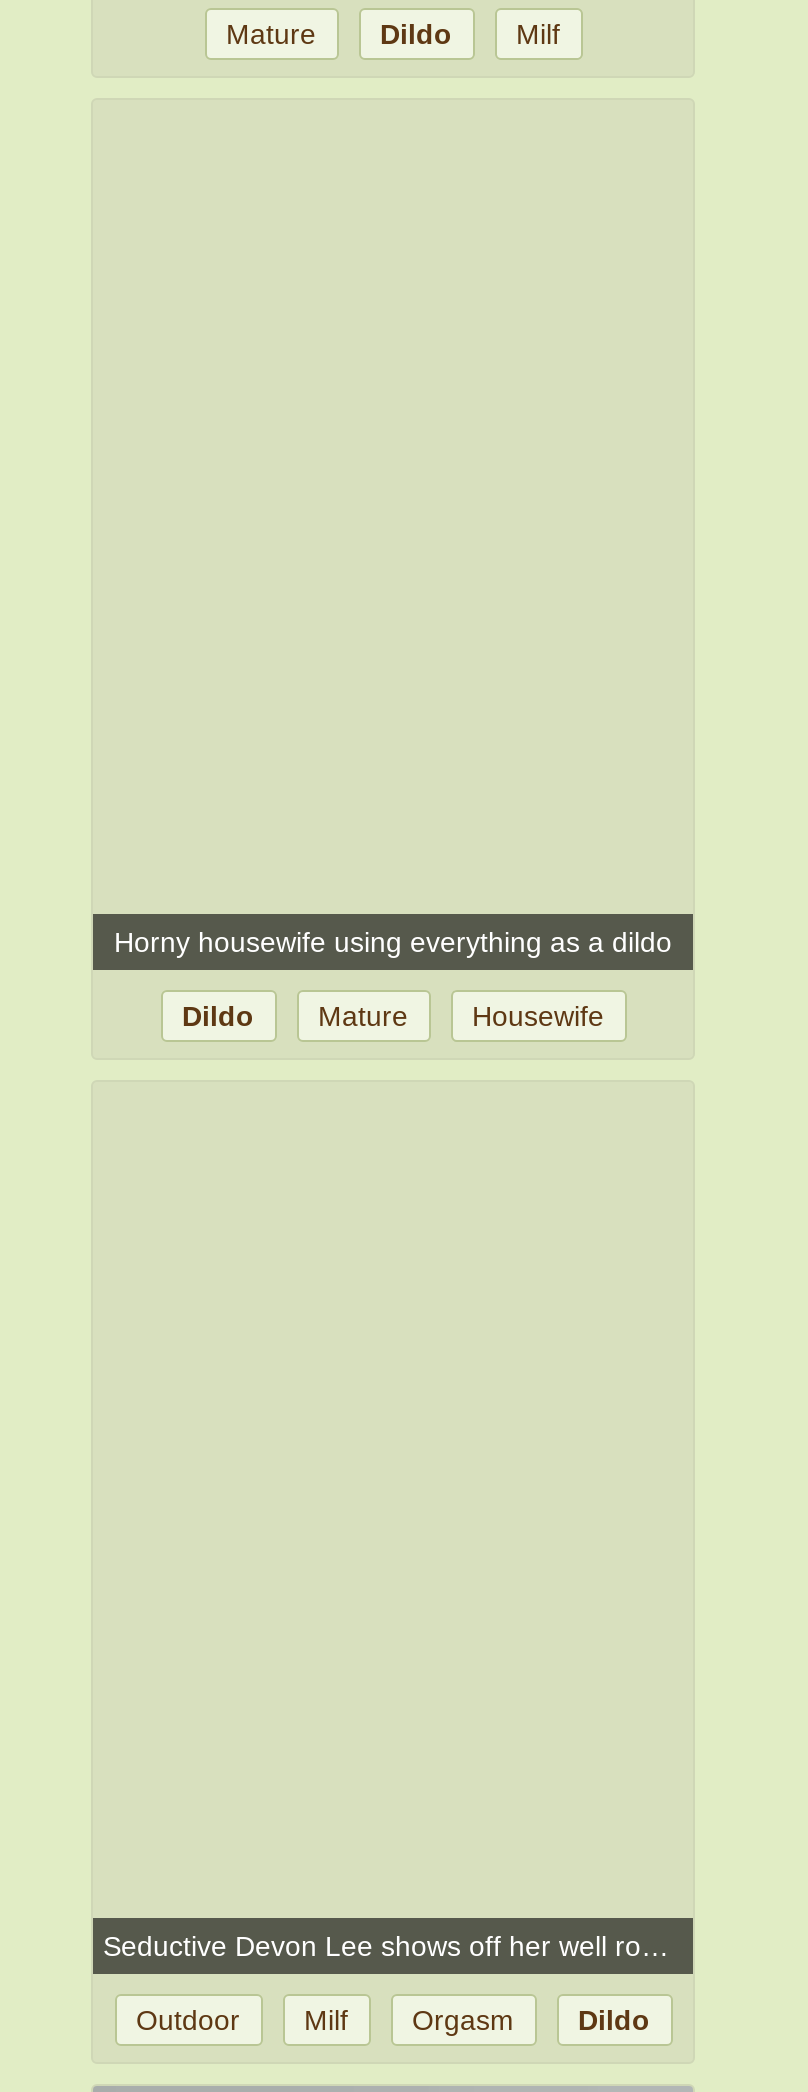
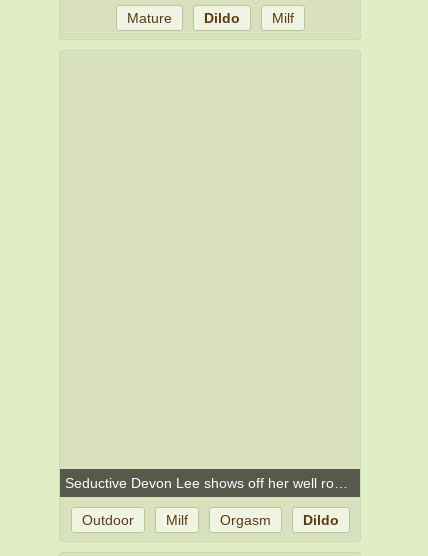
- Horny housewife using everything as a dildo
- Dildo
- Mature
- Housewife
